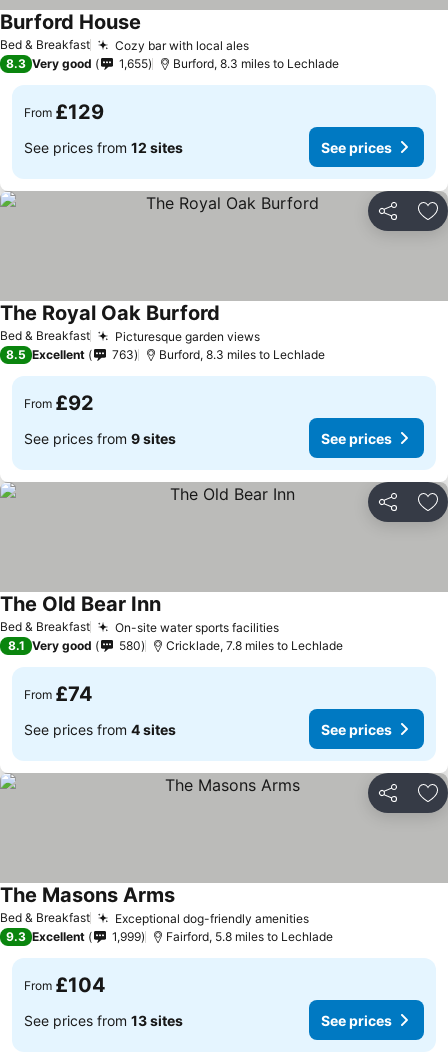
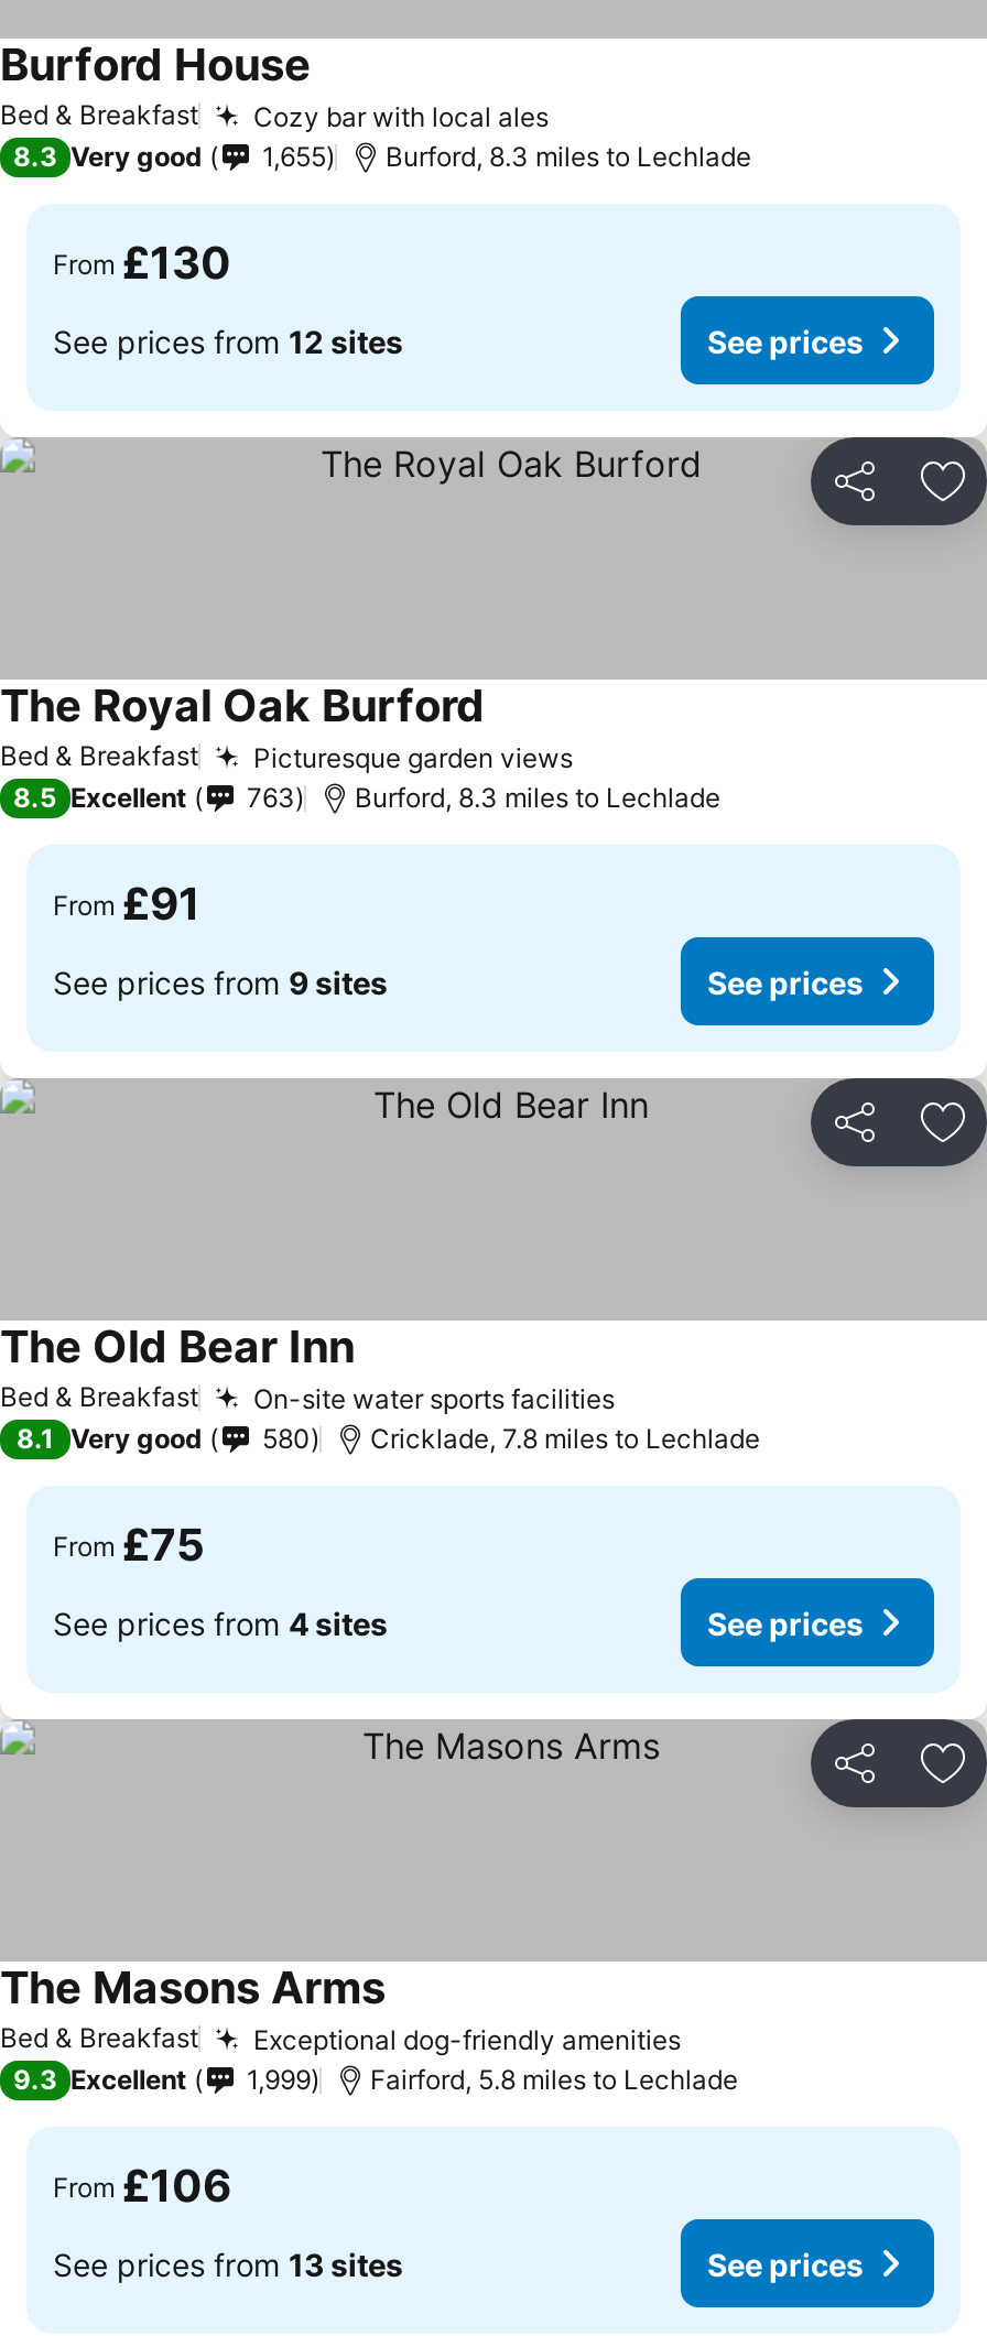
- From £129
+ From £130

- From £92
+ From £91

- From £74
+ From £75

- From £104
+ From £106
